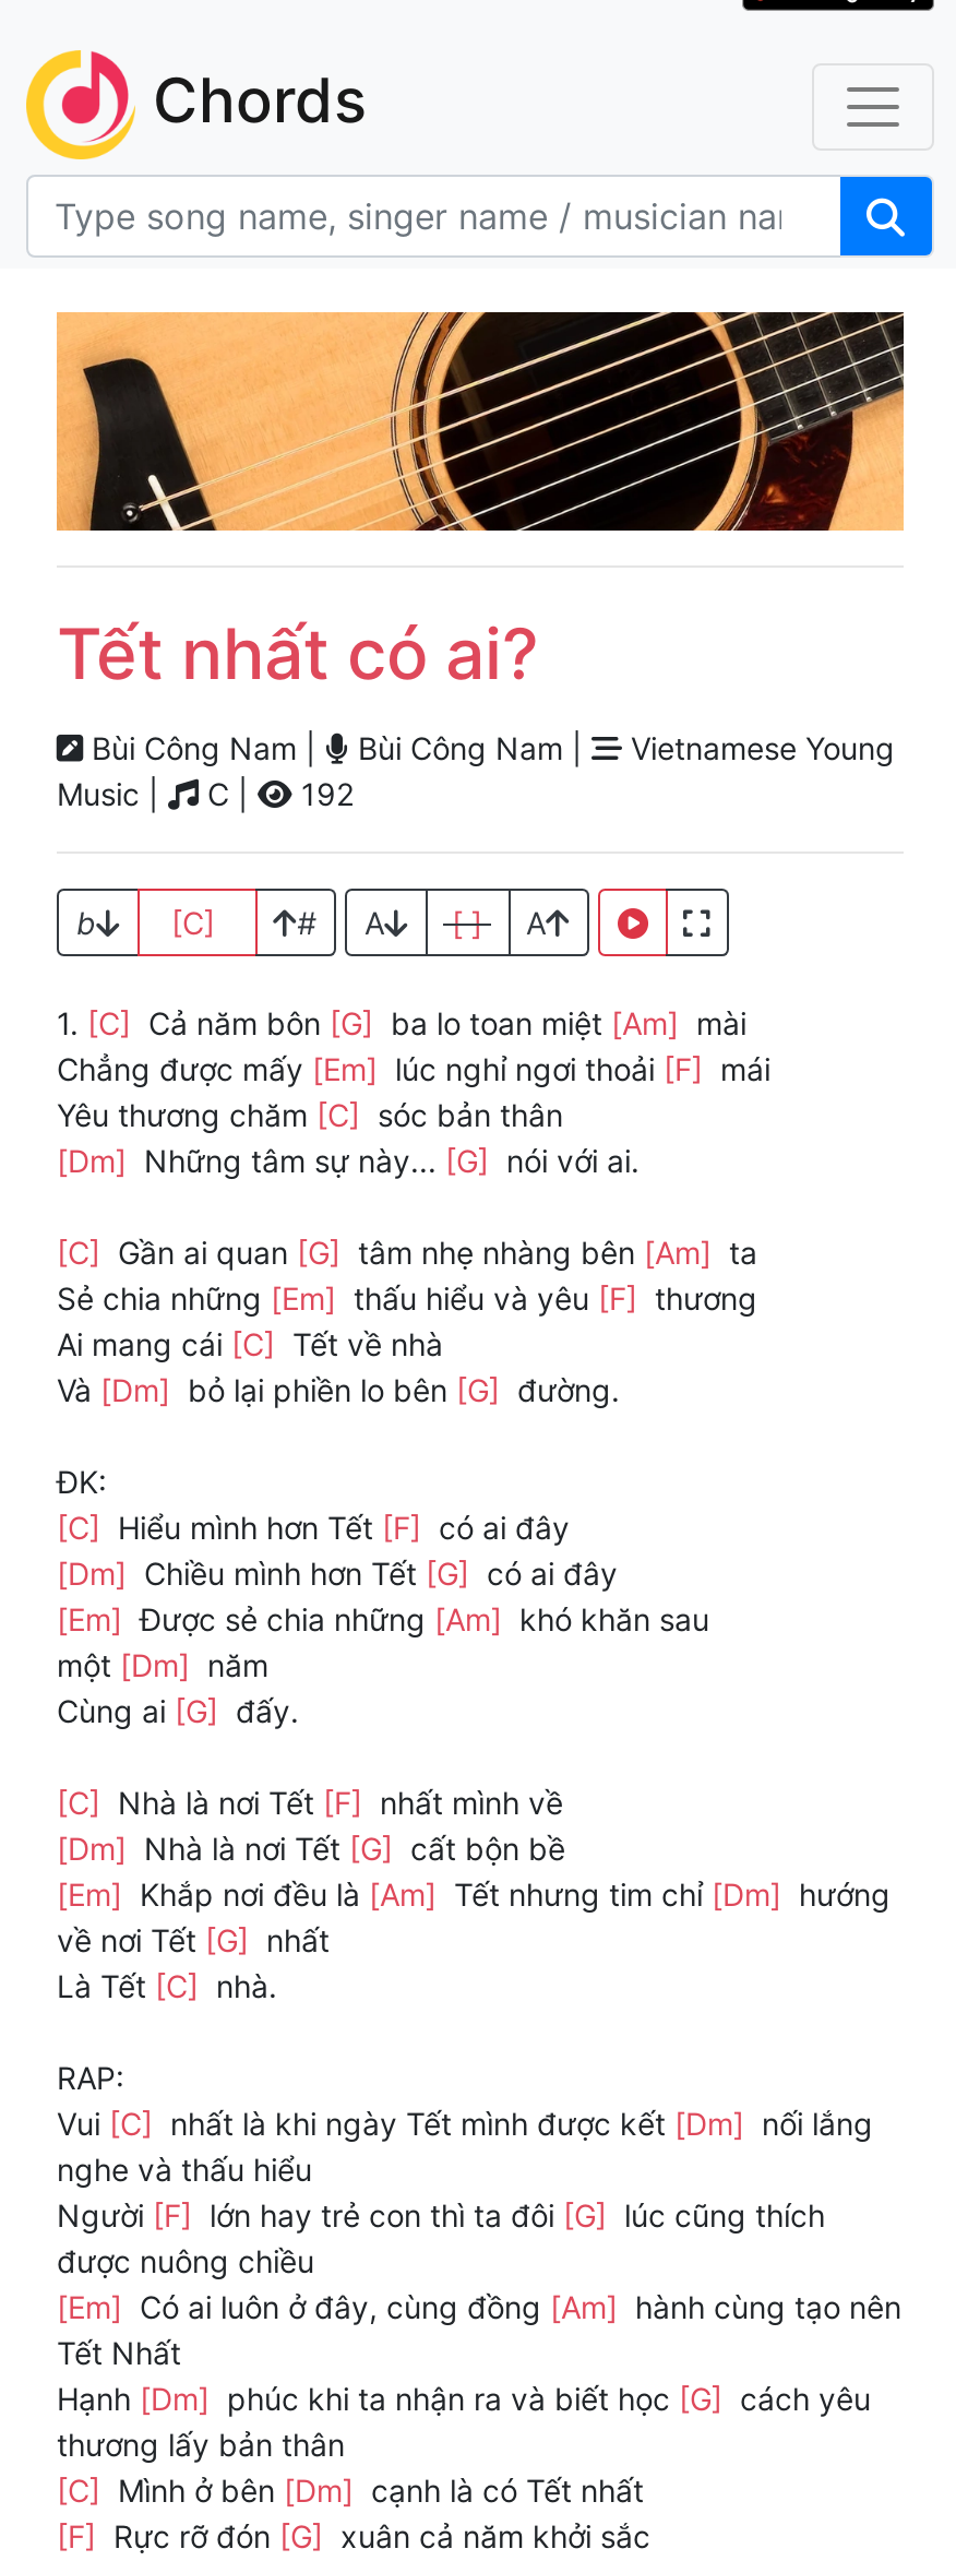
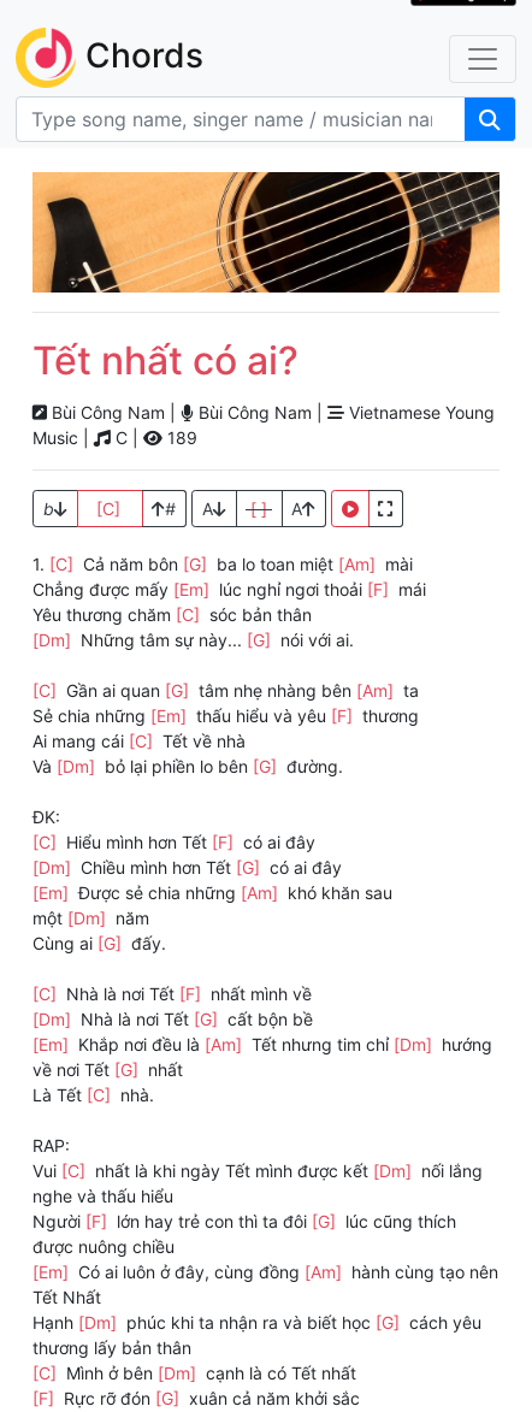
- 192
+ 189
